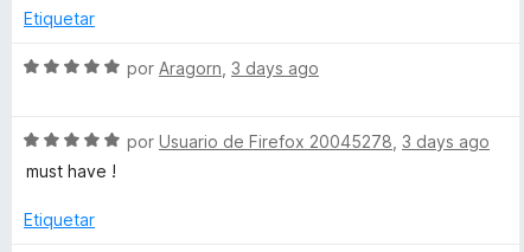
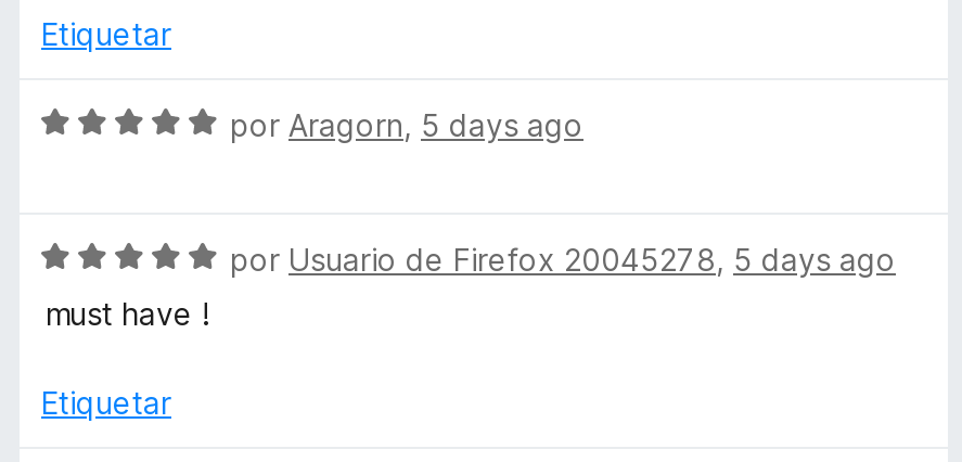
- por Aragorn, 3 days ago
+ por Aragorn, 5 days ago

- por Usuario de Firefox 20045278, 3 days ago
+ por Usuario de Firefox 20045278, 5 days ago
